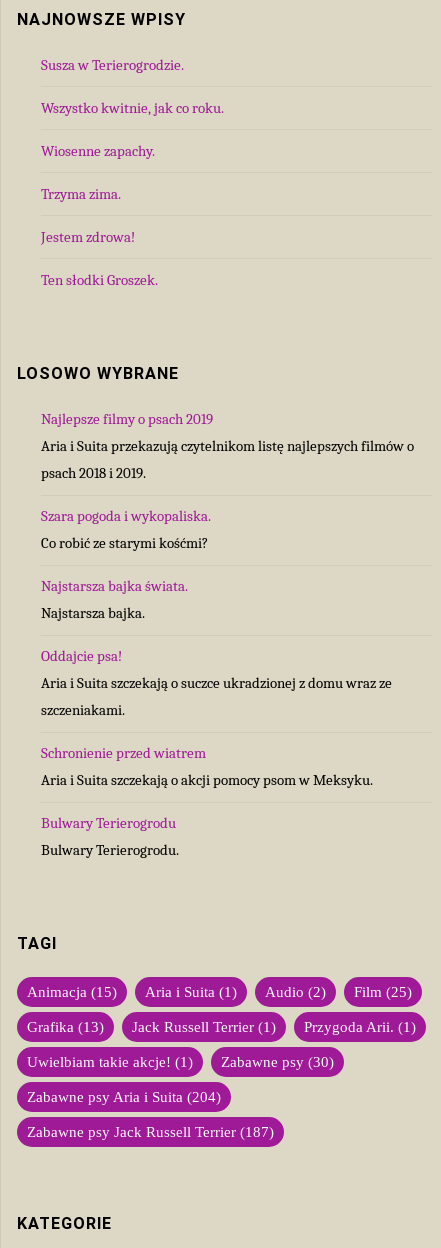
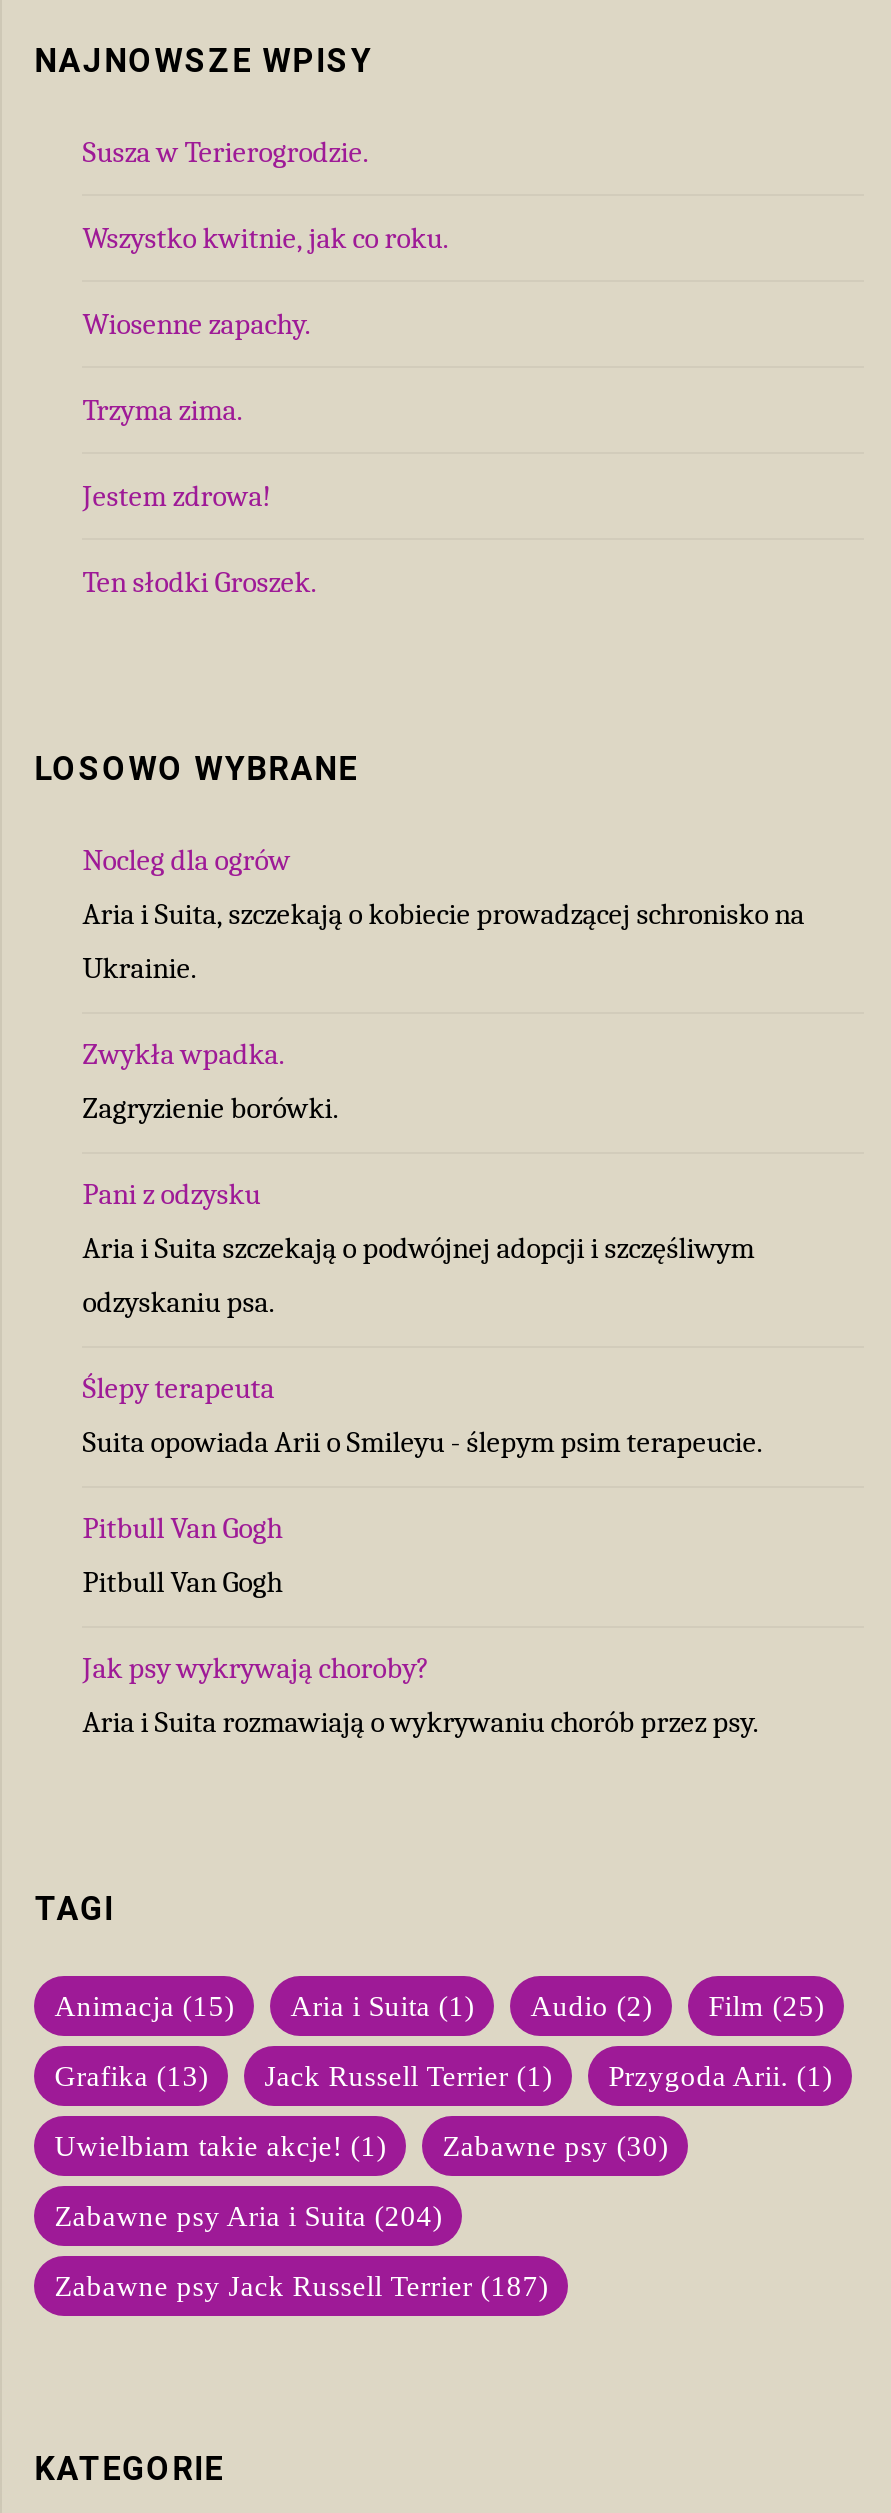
- Najlepsze filmy o psach 2019
+ Nocleg dla ogrów

- Aria i Suita przekazują czytelnikom listę najlepszych filmów o
+ Aria i Suita, szczekają o kobiecie prowadzącej schronisko na

- psach 2018 i 2019.
+ Ukrainie.

- Szara pogoda i wykopaliska.
+ Zwykła wpadka.

- Co robić ze starymi kośćmi?
+ Zagryzienie borówki.

- Najstarsza bajka świata.
+ Pani z odzysku

- Najstarsza bajka.
+ Aria i Suita szczekają o podwójnej adopcji i szczęśliwym

- Oddajcie psa!
+ odzyskaniu psa.

- Aria i Suita szczekają o suczce ukradzionej z domu wraz ze
+ Ślepy terapeuta

- szczeniakami.
+ Suita opowiada Arii o Smileyu - ślepym psim terapeucie.

- Schronienie przed wiatrem
+ Pitbull Van Gogh

- Aria i Suita szczekają o akcji pomocy psom w Meksyku.
+ Pitbull Van Gogh

- Bulwary Terierogrodu
+ Jak psy wykrywają choroby?

- Bulwary Terierogrodu.
+ Aria i Suita rozmawiają o wykrywaniu chorób przez psy.
